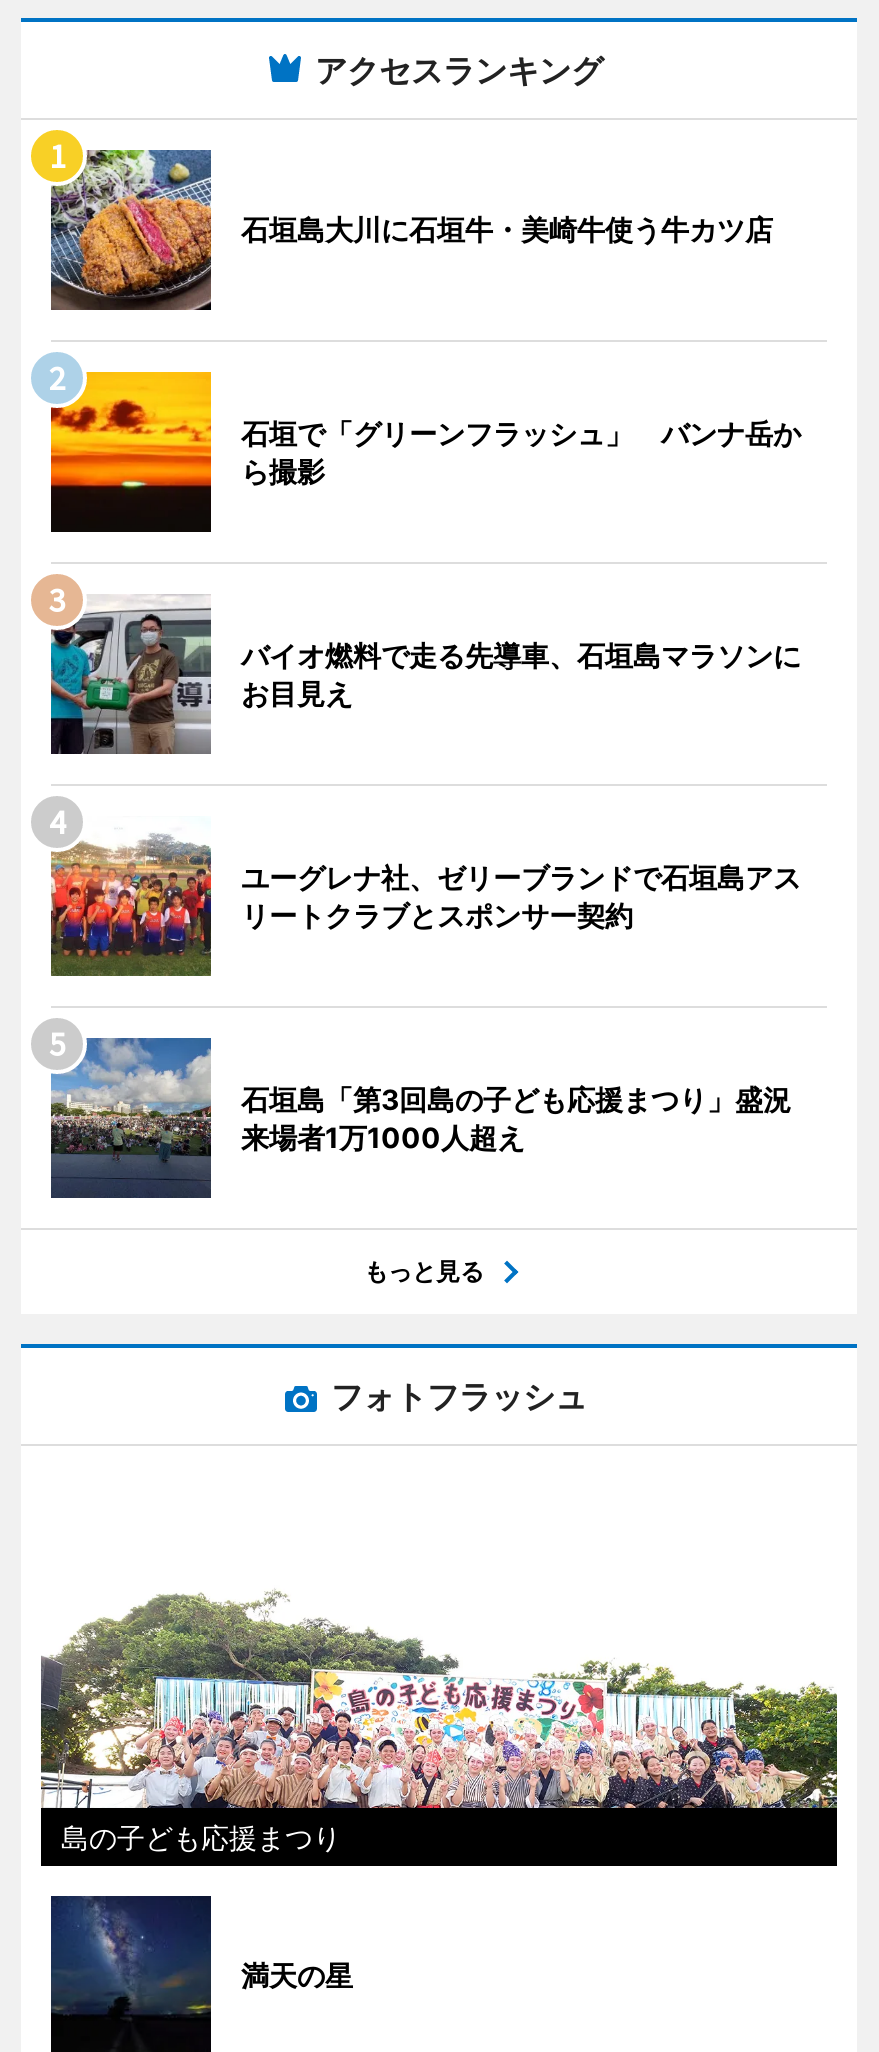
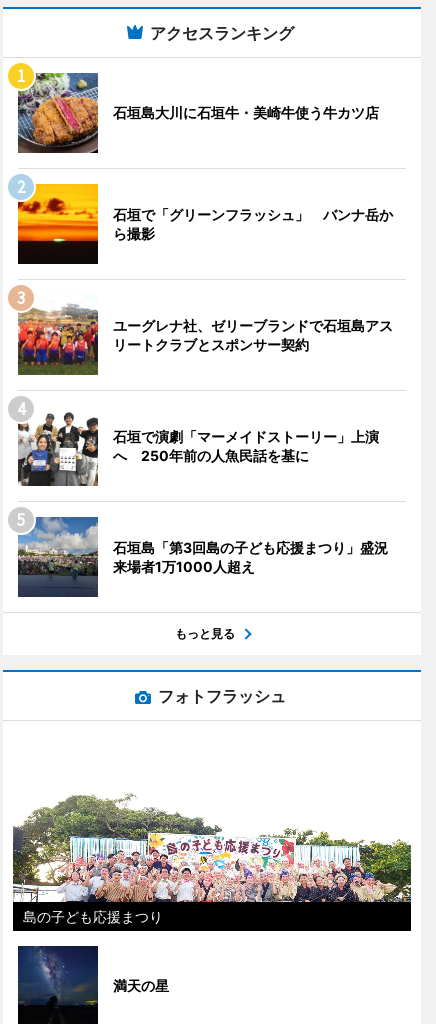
- [image]
- バイオ燃料で走る先導車、石垣島マラソンに
- お目見え

moved up: [image] | ユーグレナ社、ゼリーブランドで石垣島アス | リートクラブとスポンサー契約

+ [image]
+ 石垣で演劇「マーメイドストーリー」上演
+ へ 250年前の人魚民話を基に
